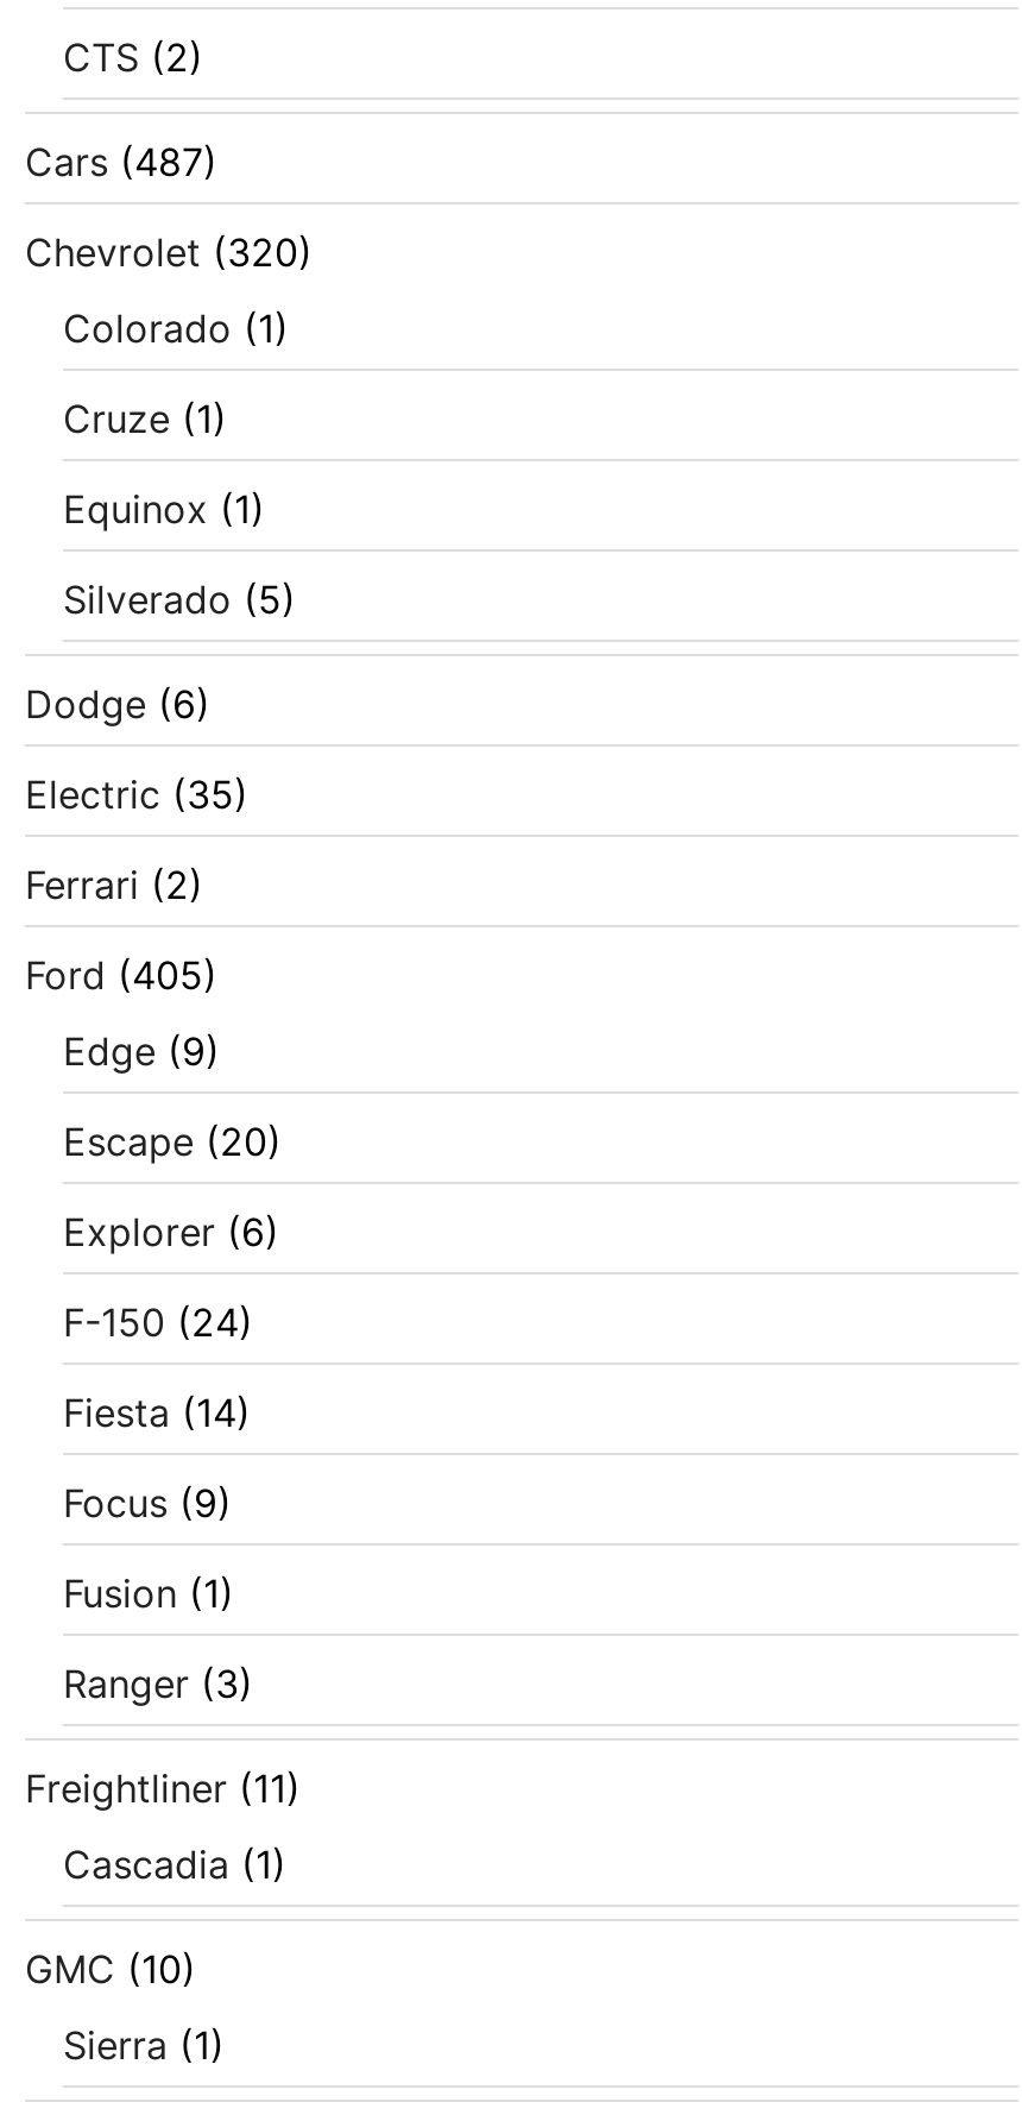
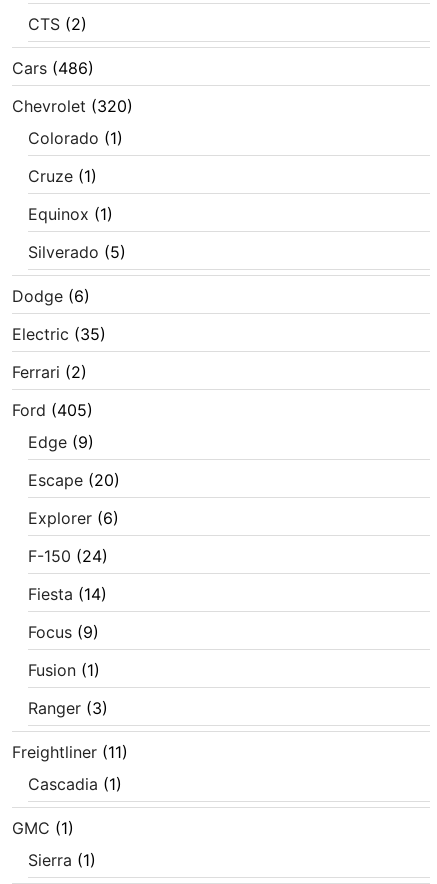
- Cars (487)
+ Cars (486)

- GMC (10)
+ GMC (1)
